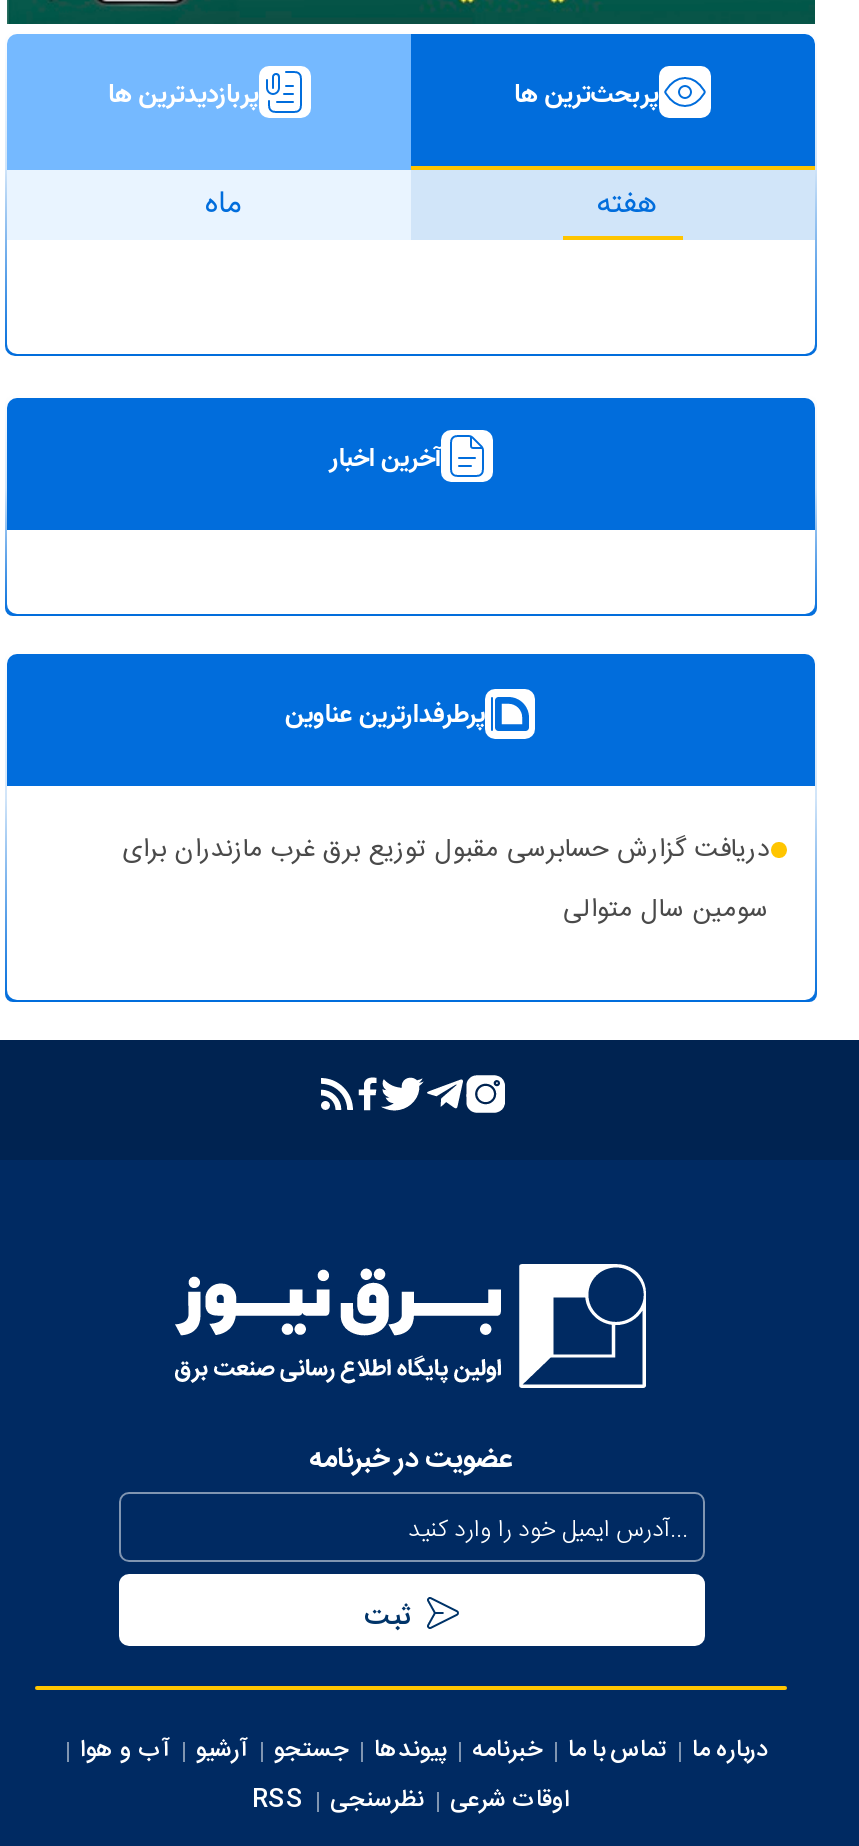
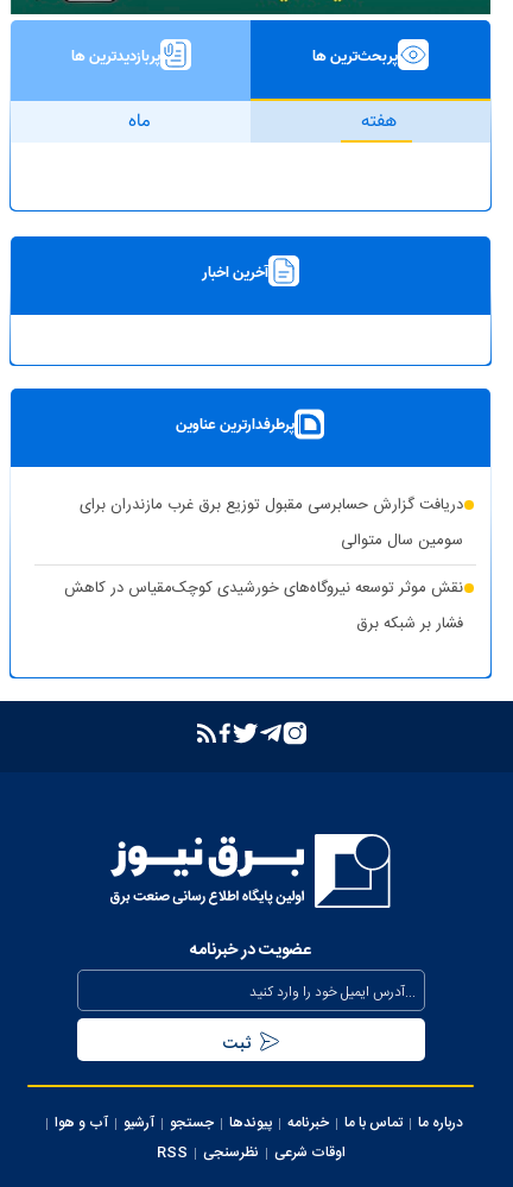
+ نقش موثر توسعه نیروگاه‌های خورشیدی کوچک‌مقیاس در کاهش
+ فشار بر شبکه برق
